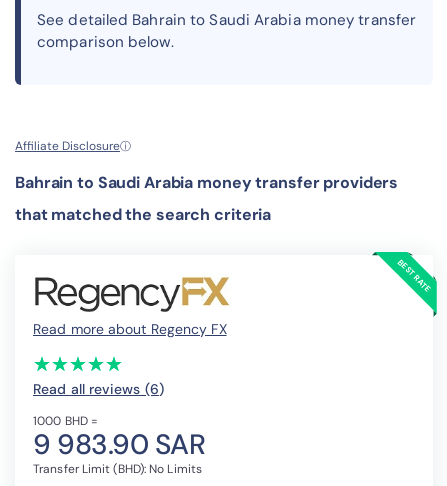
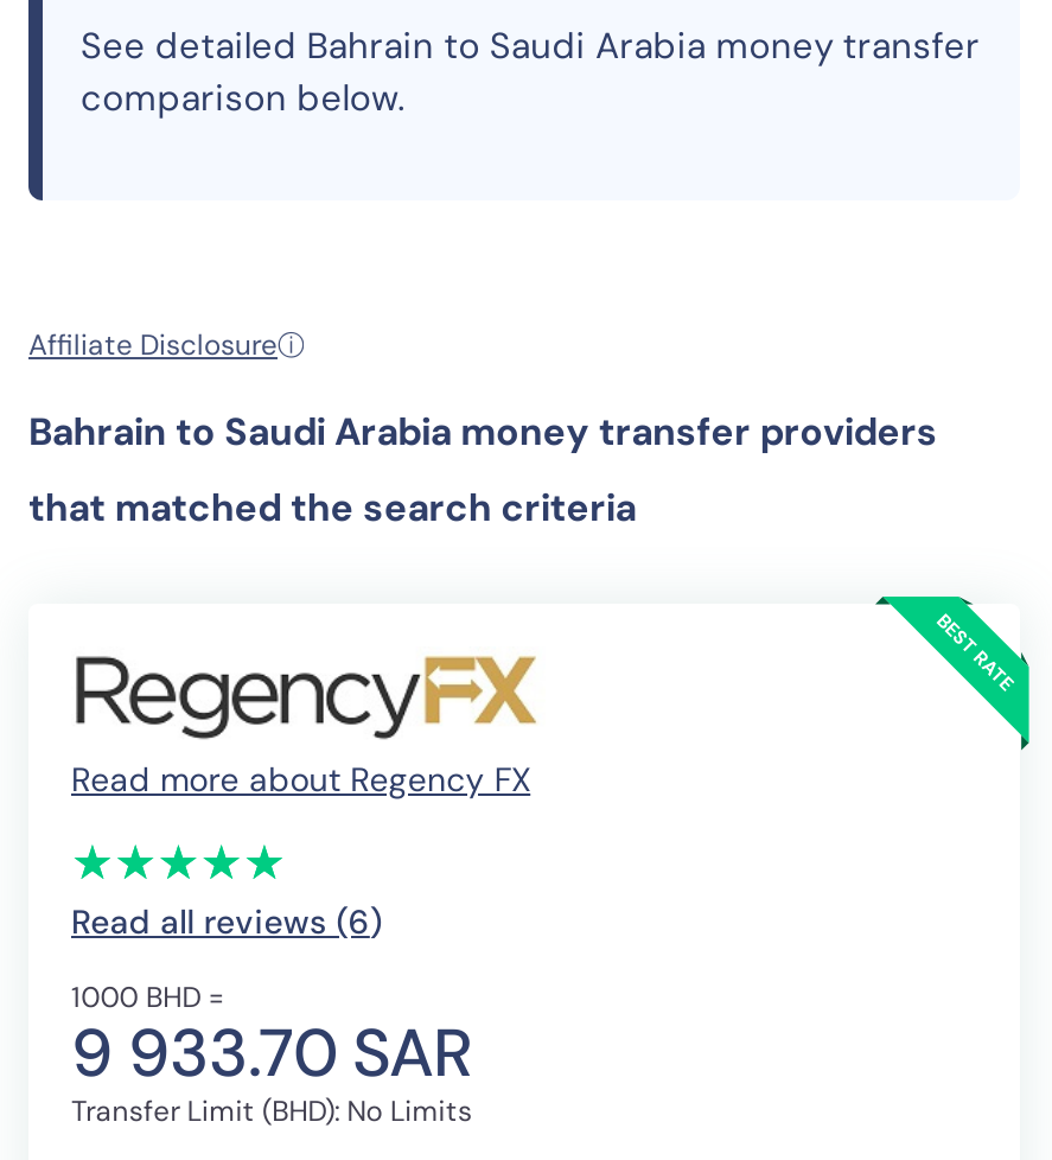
- 9 983.90 SAR
+ 9 933.70 SAR
